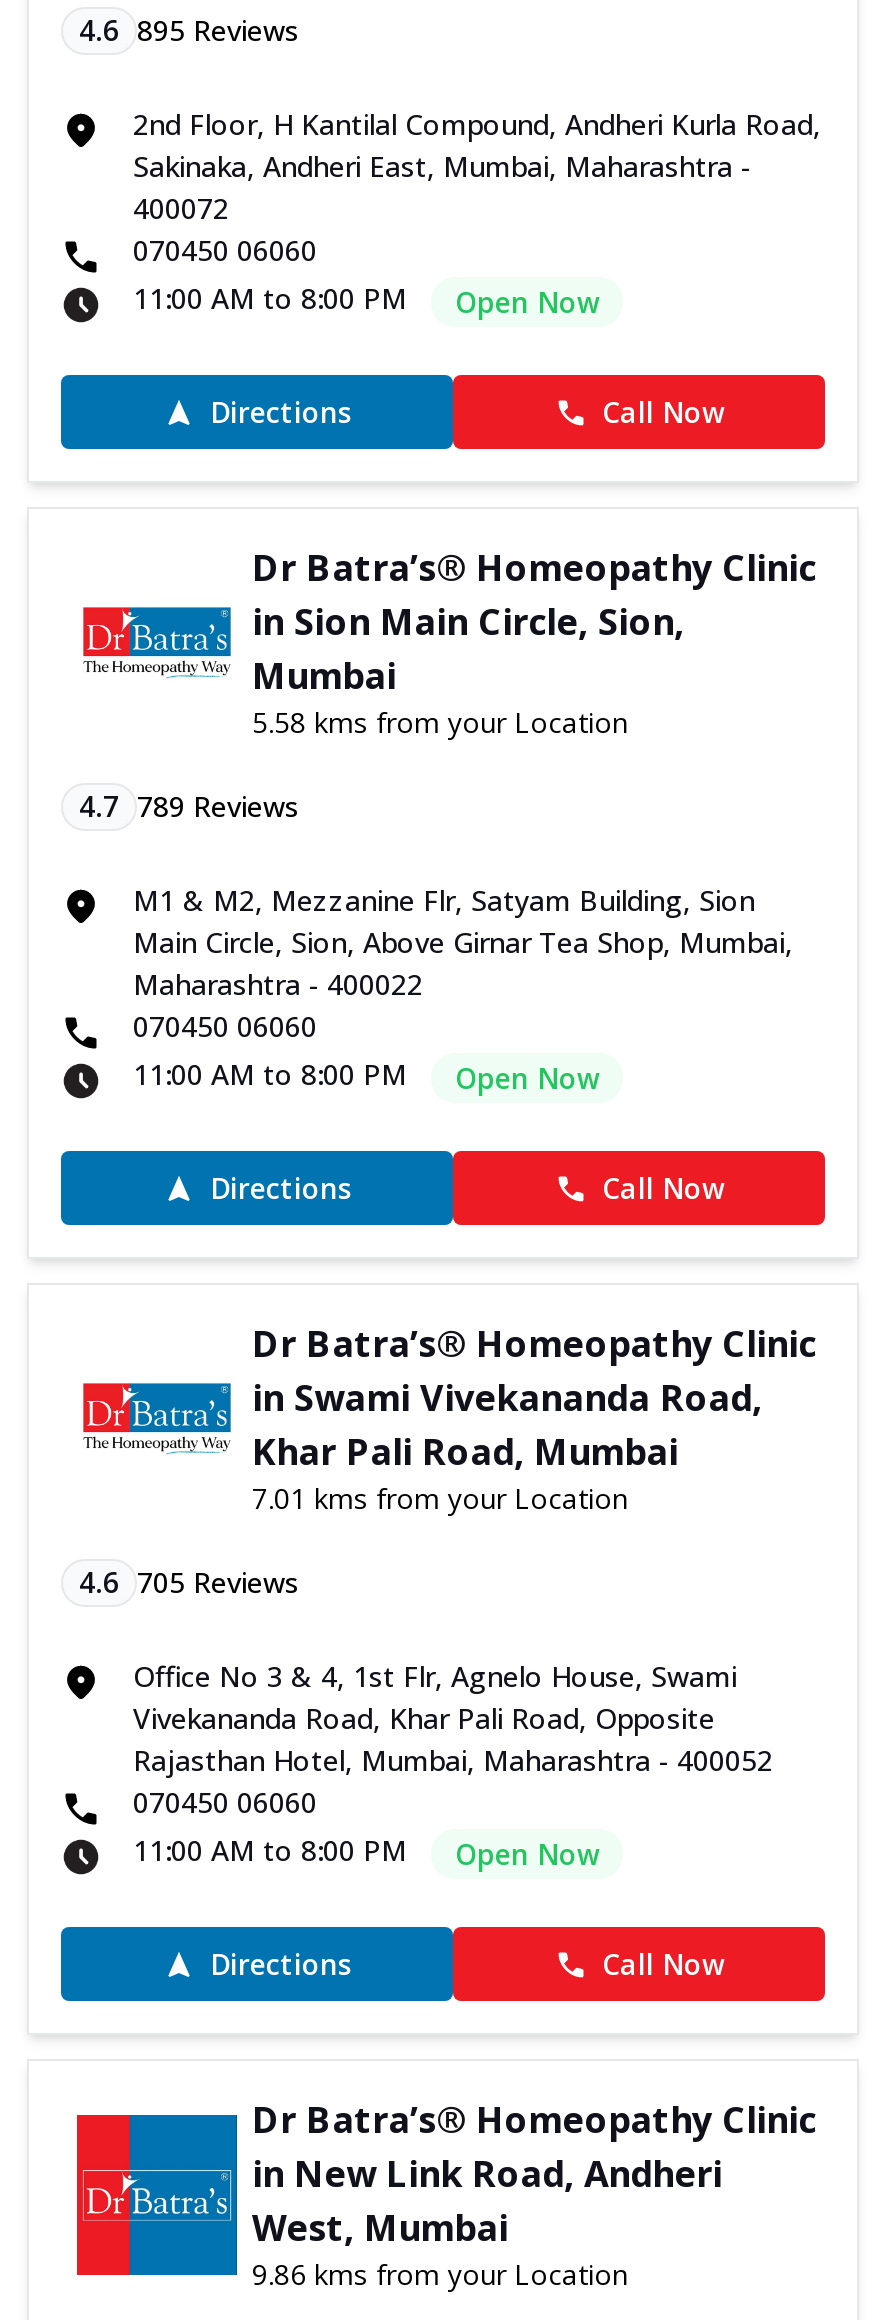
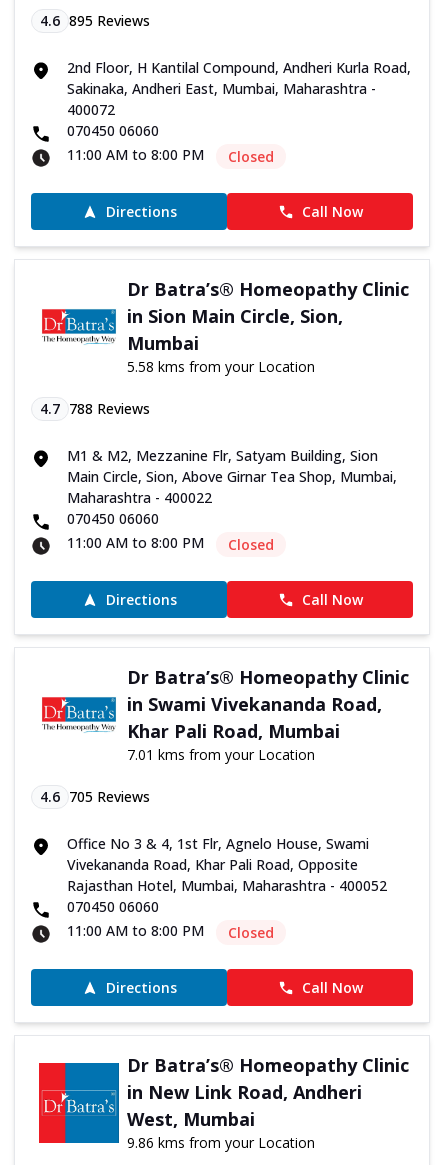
- Open Now
+ Closed

- 4.7 789 Reviews
+ 4.7 788 Reviews

- Open Now
+ Closed

- Open Now
+ Closed
